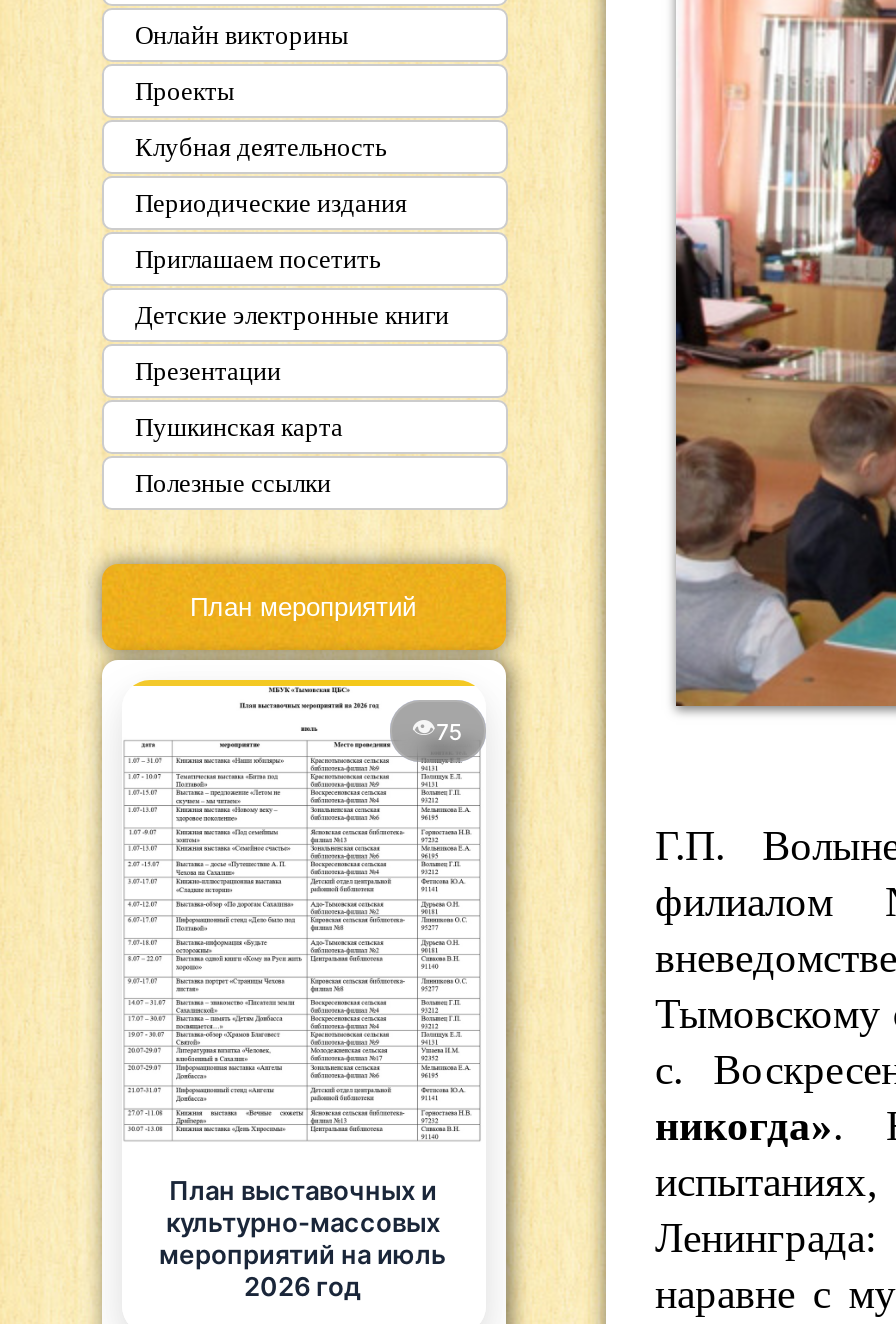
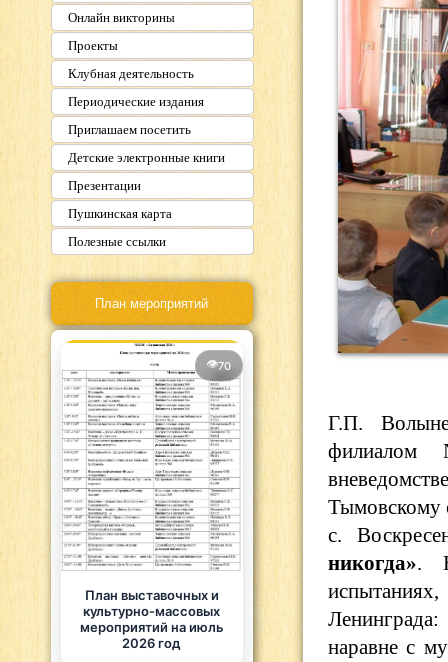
- 75
+ 70
